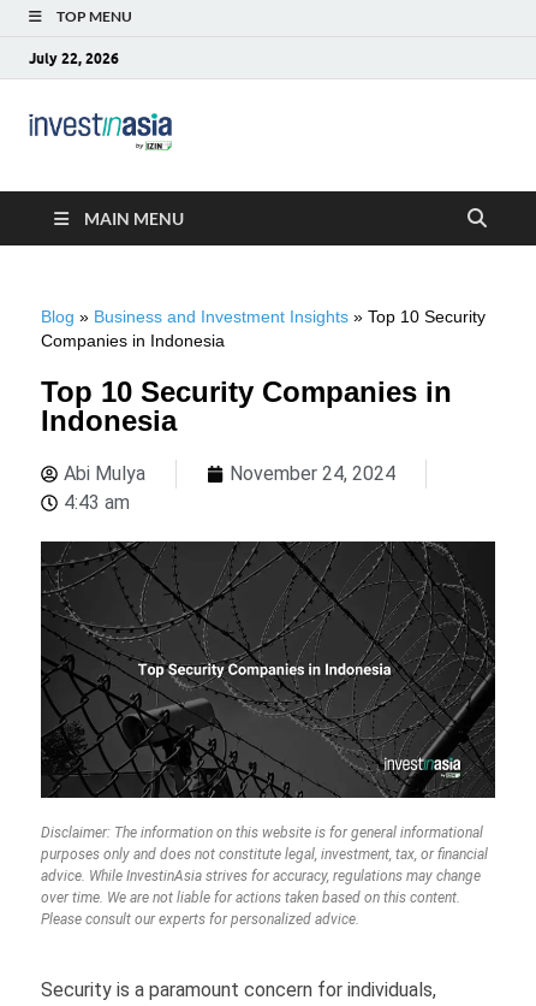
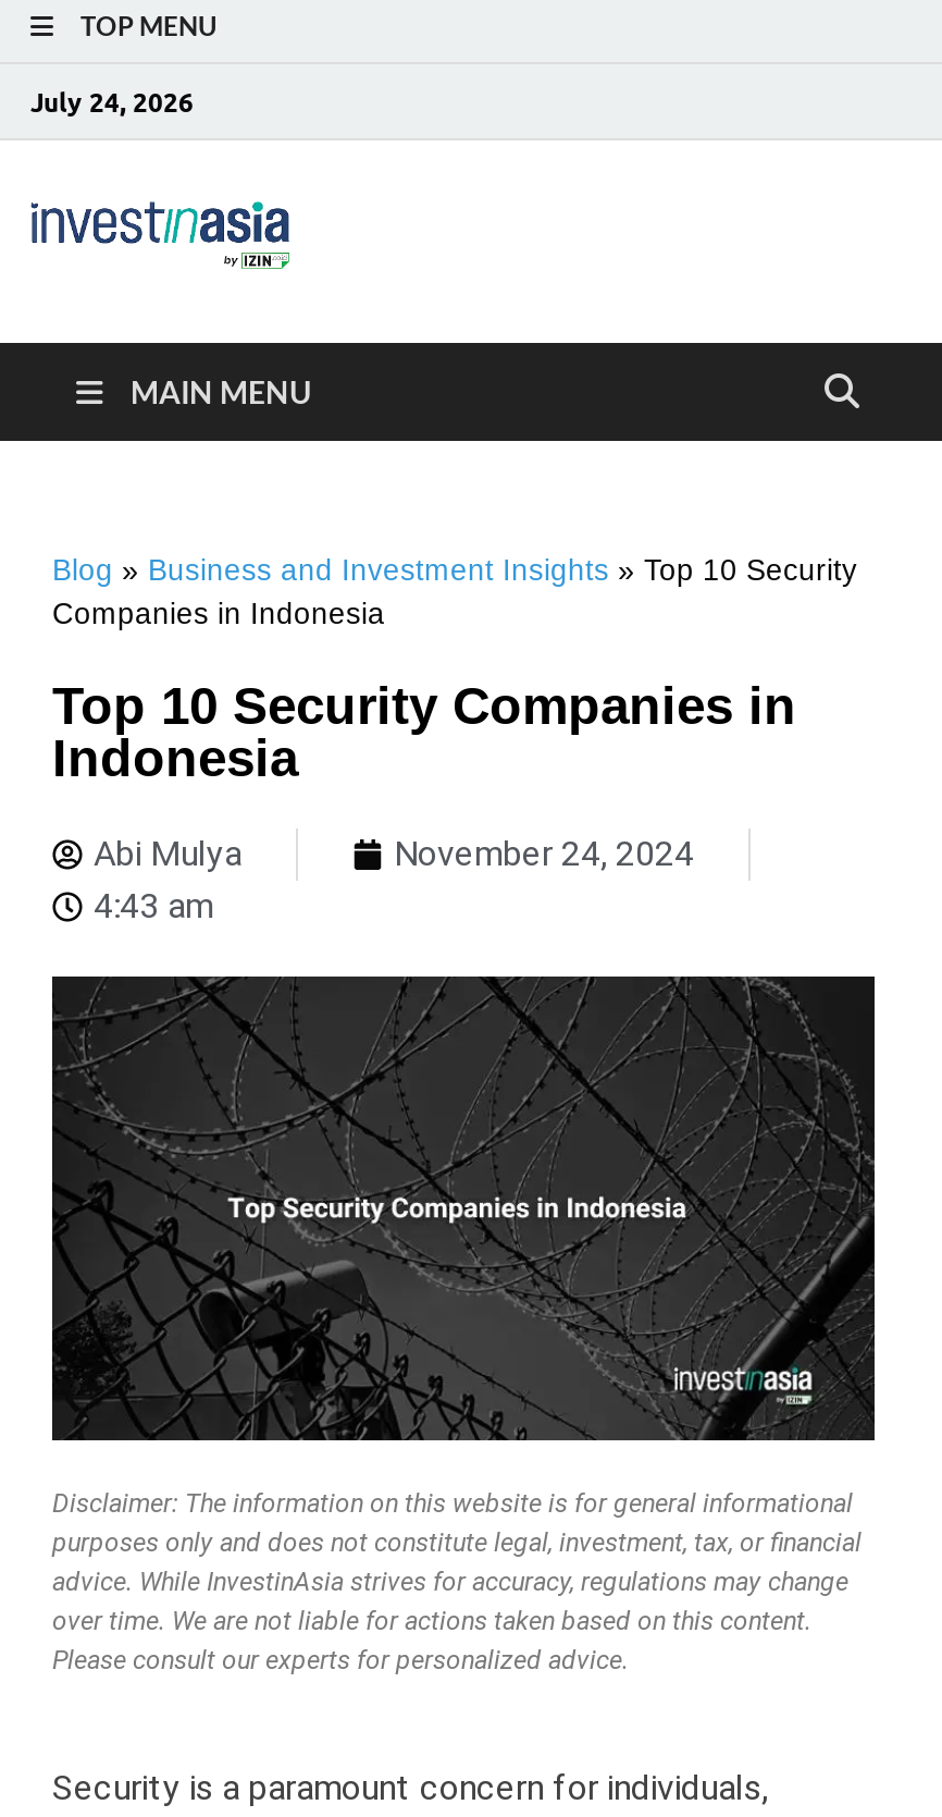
- July 22, 2026
+ July 24, 2026
